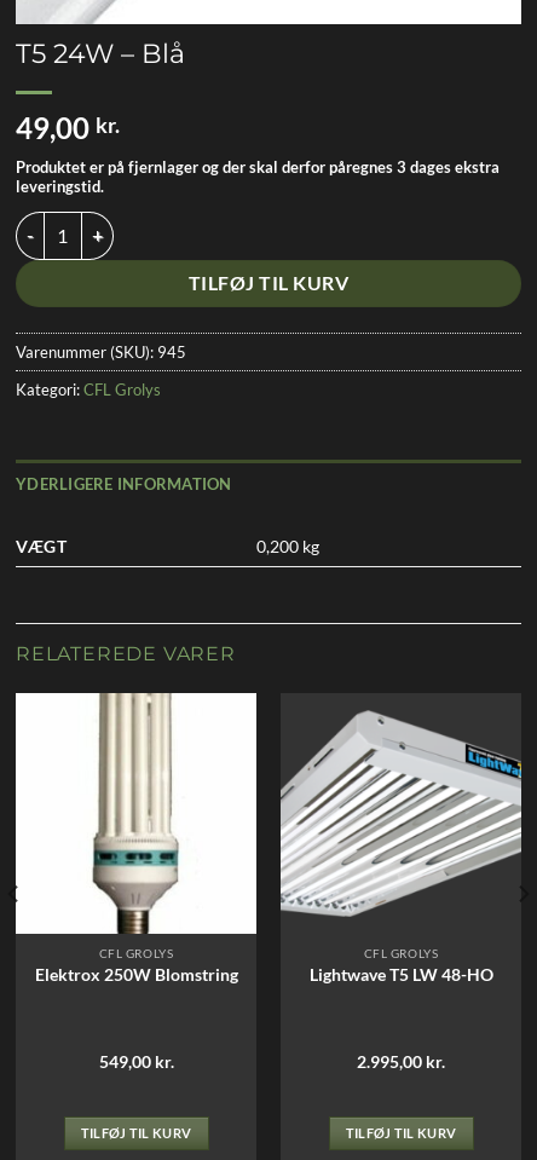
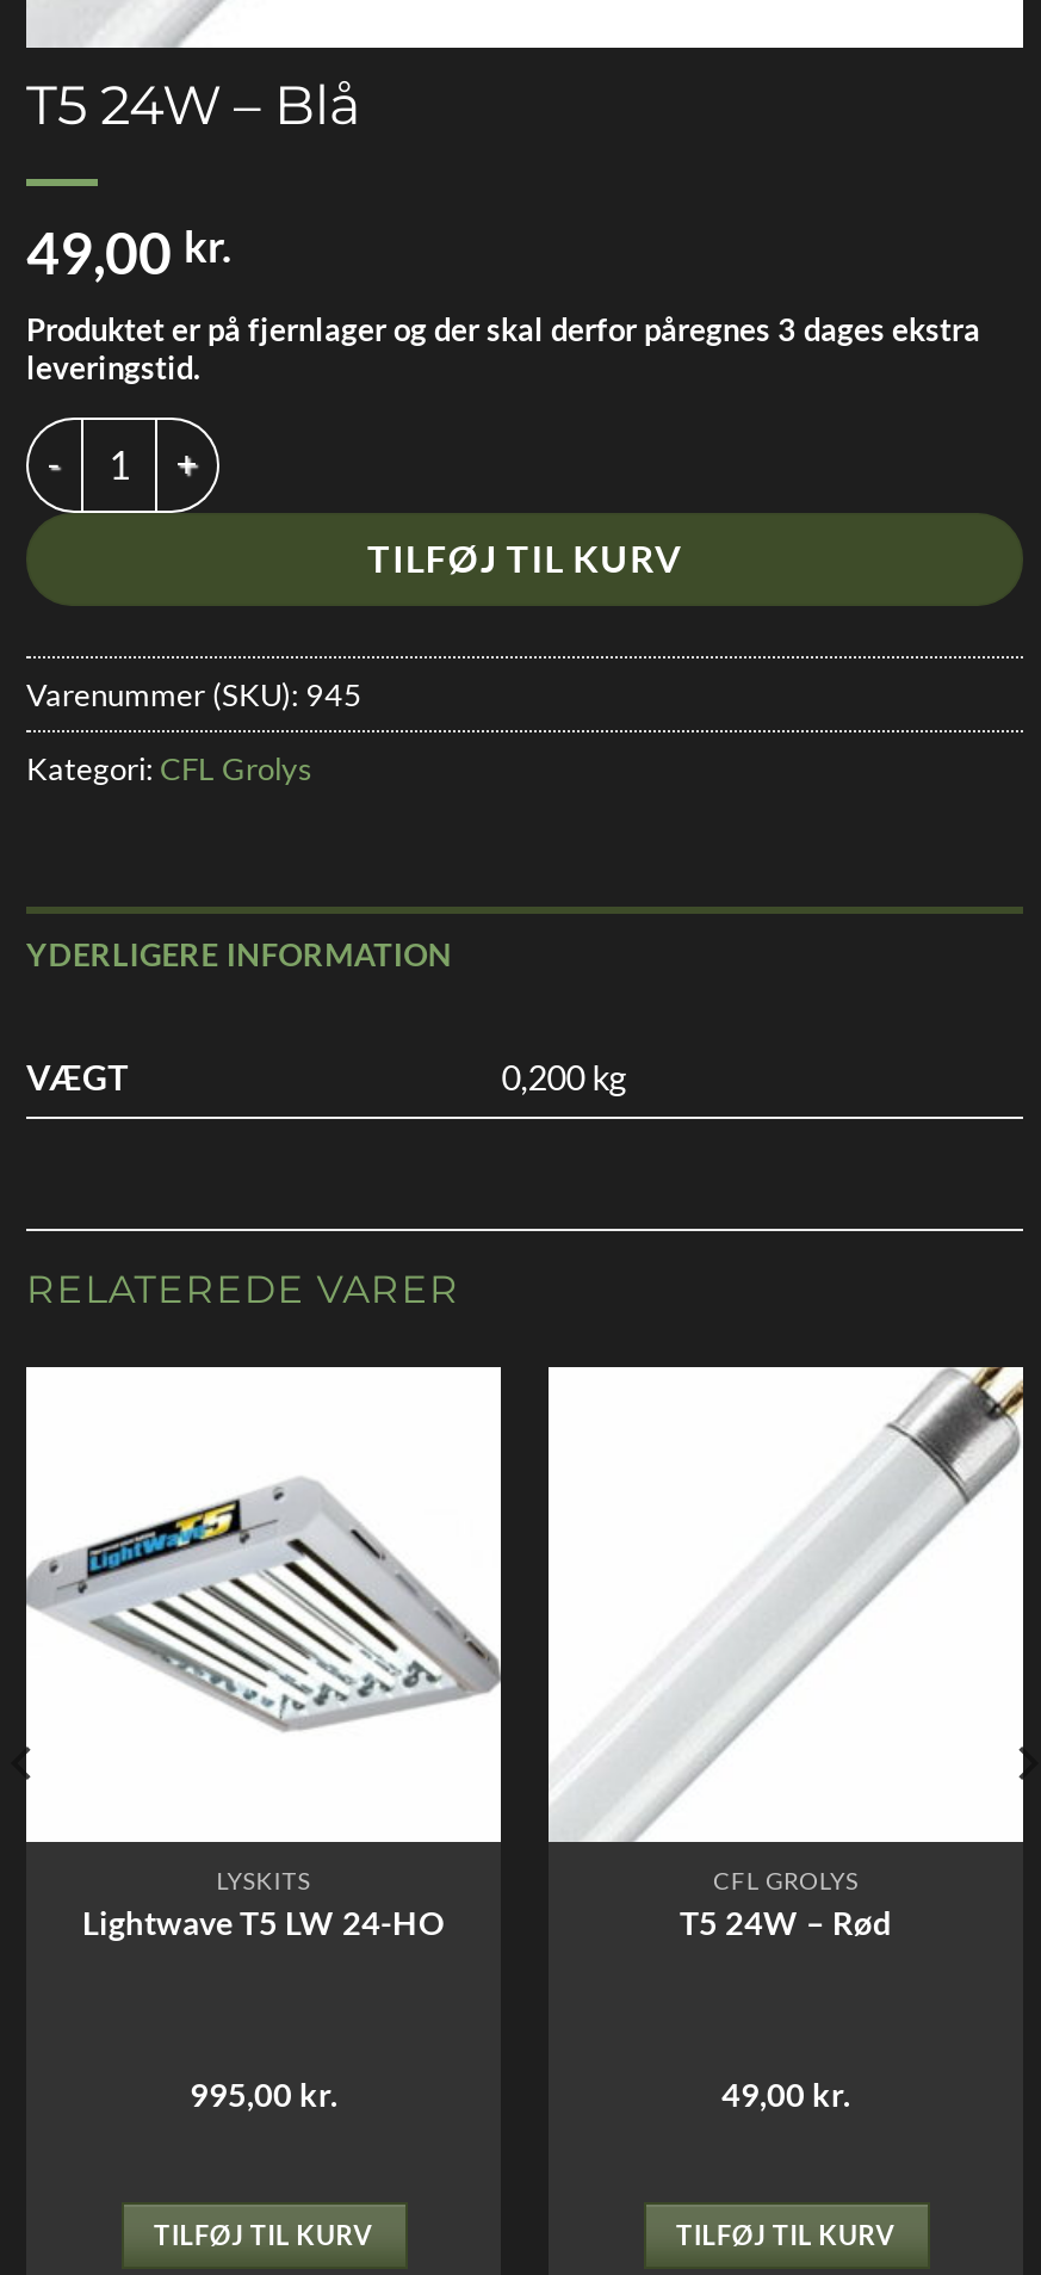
- [image]
- CFL GROLYS
- Elektrox 250W Blomstring
+ [image]
+ LYSKITS
+ Lightwave T5 LW 24-HO

- [image]
- Lightwave T5 LW 48-HO
+ [image]
+ T5 24W – Rød

- 549,00 kr.
+ 995,00 kr.

- 2.995,00 kr.
+ 49,00 kr.
